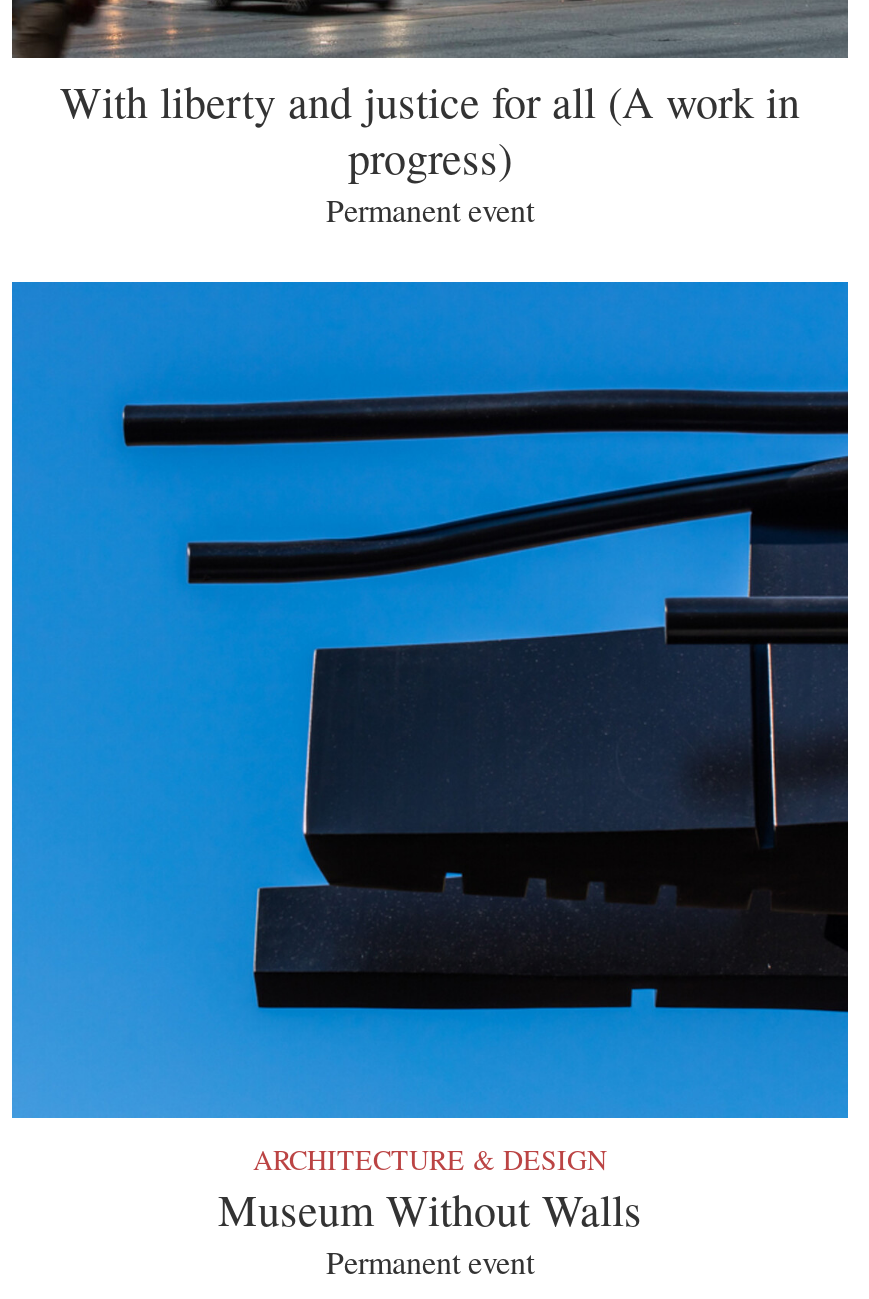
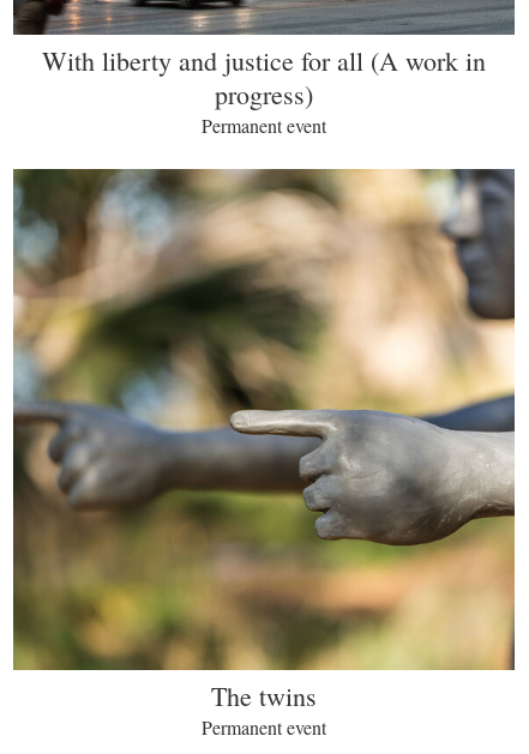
- [image]
- ARCHITECTURE & DESIGN
- Museum Without Walls
+ [image]
+ The twins
